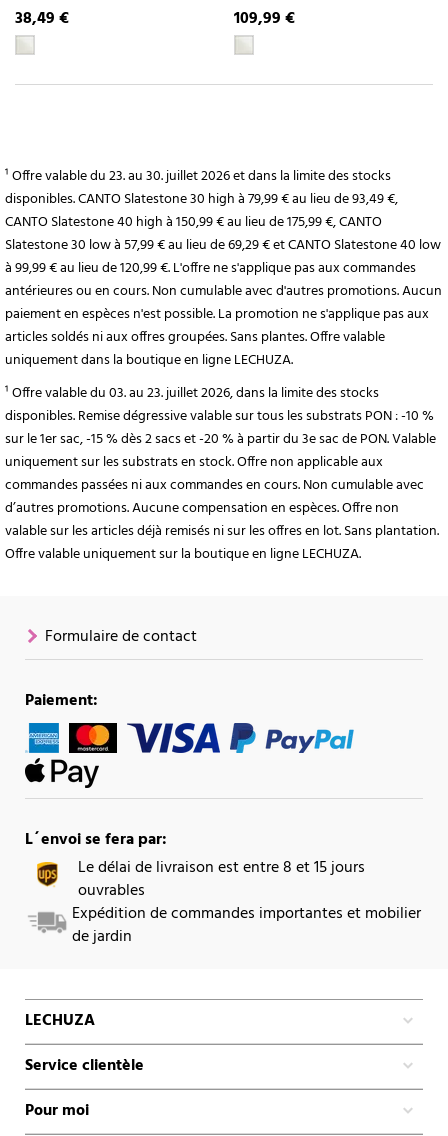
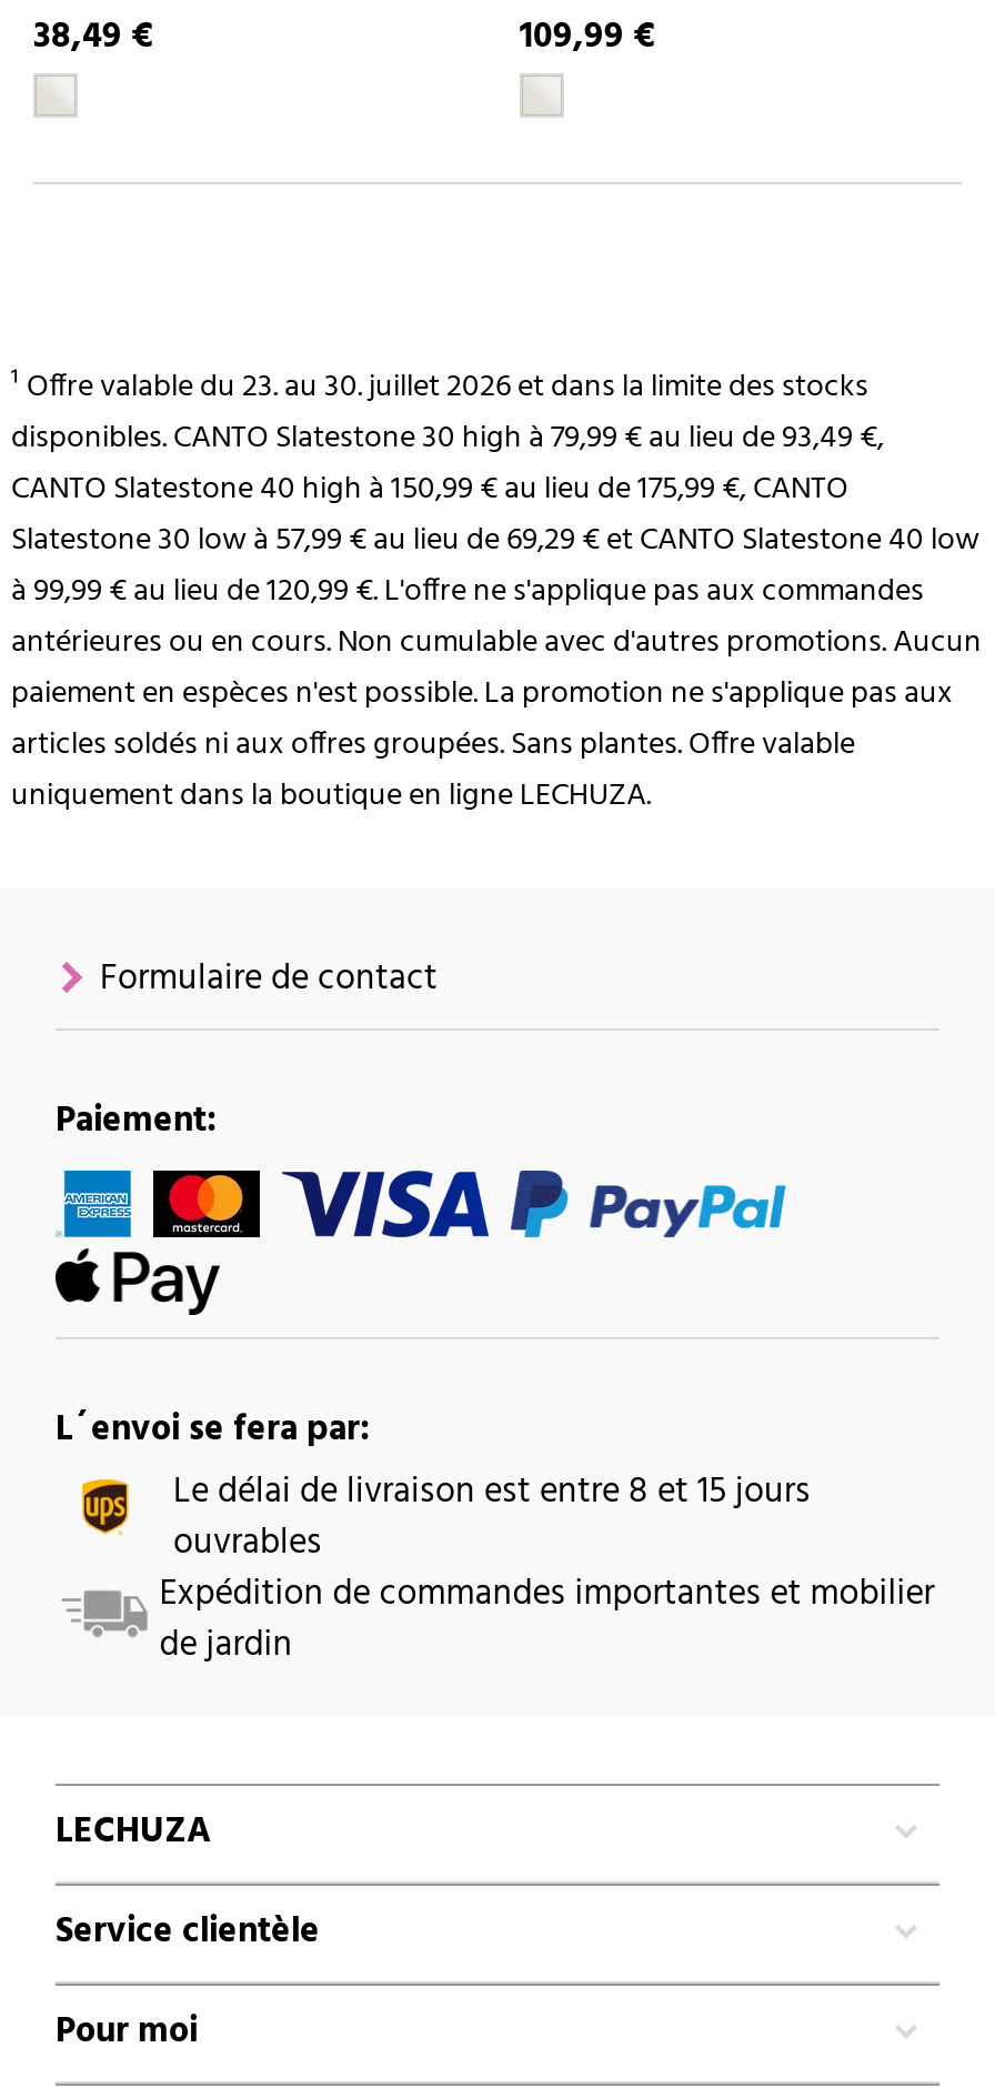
- ¹ Offre valable du 03. au 23. juillet 2026, dans la limite des stocks
- disponibles. Remise dégressive valable sur tous les substrats PON : -10 %
- sur le 1er sac, -15 % dès 2 sacs et -20 % à partir du 3e sac de PON. Valable
- uniquement sur les substrats en stock. Offre non applicable aux
- commandes passées ni aux commandes en cours. Non cumulable avec
- d’autres promotions. Aucune compensation en espèces. Offre non
- valable sur les articles déjà remisés ni sur les offres en lot. Sans plantation.
- Offre valable uniquement sur la boutique en ligne LECHUZA.
